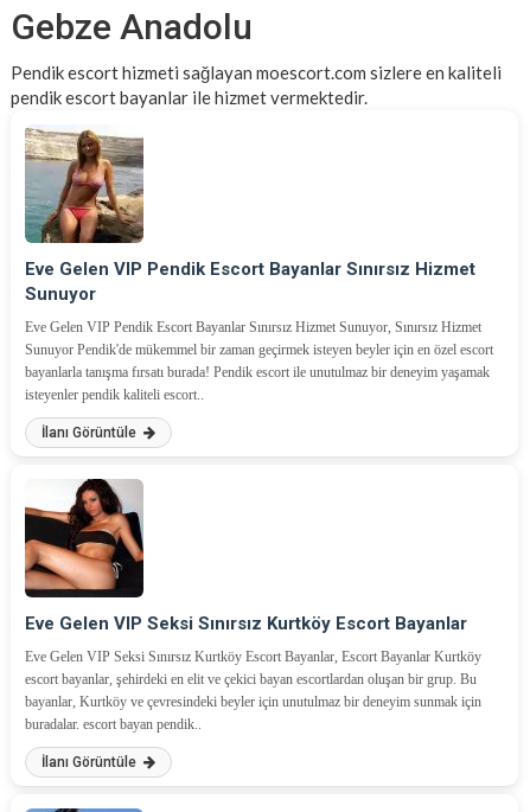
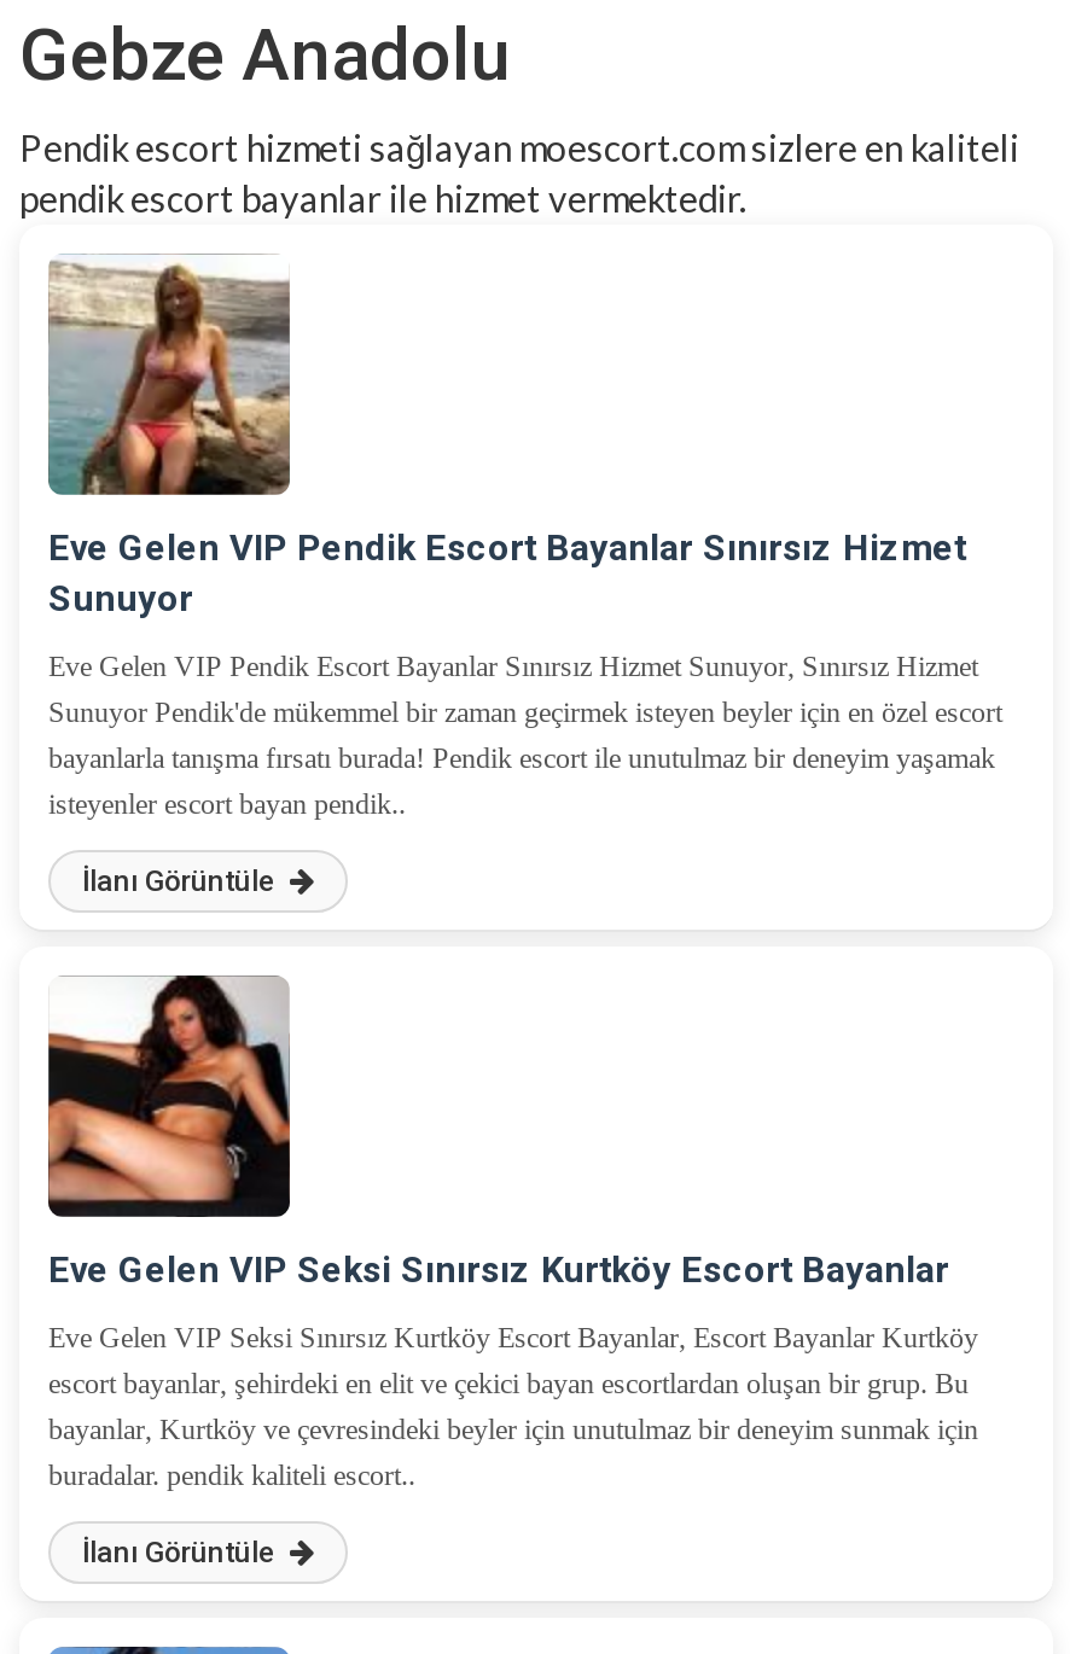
- isteyenler pendik kaliteli escort..
+ isteyenler escort bayan pendik..

- buradalar. escort bayan pendik..
+ buradalar. pendik kaliteli escort..
